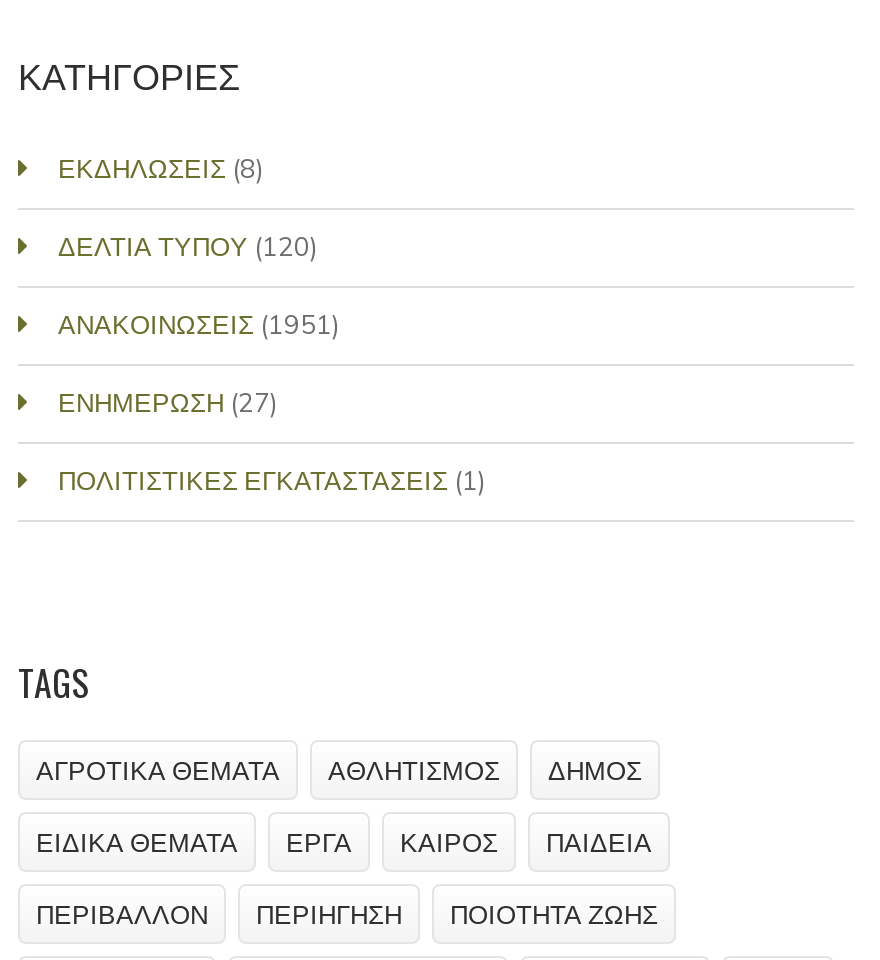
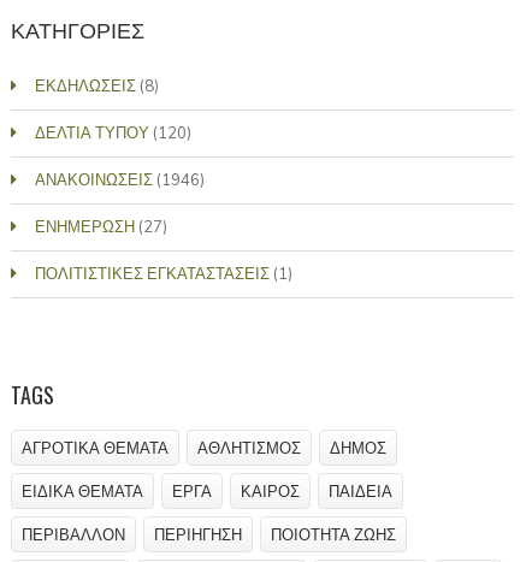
- ΑΝΑΚΟΙΝΩΣΕΙΣ (1951)
+ ΑΝΑΚΟΙΝΩΣΕΙΣ (1946)
